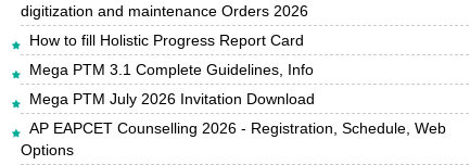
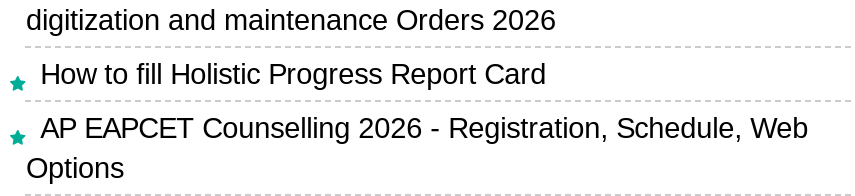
- Mega PTM 3.1 Complete Guidelines, Info
- Mega PTM July 2026 Invitation Download
